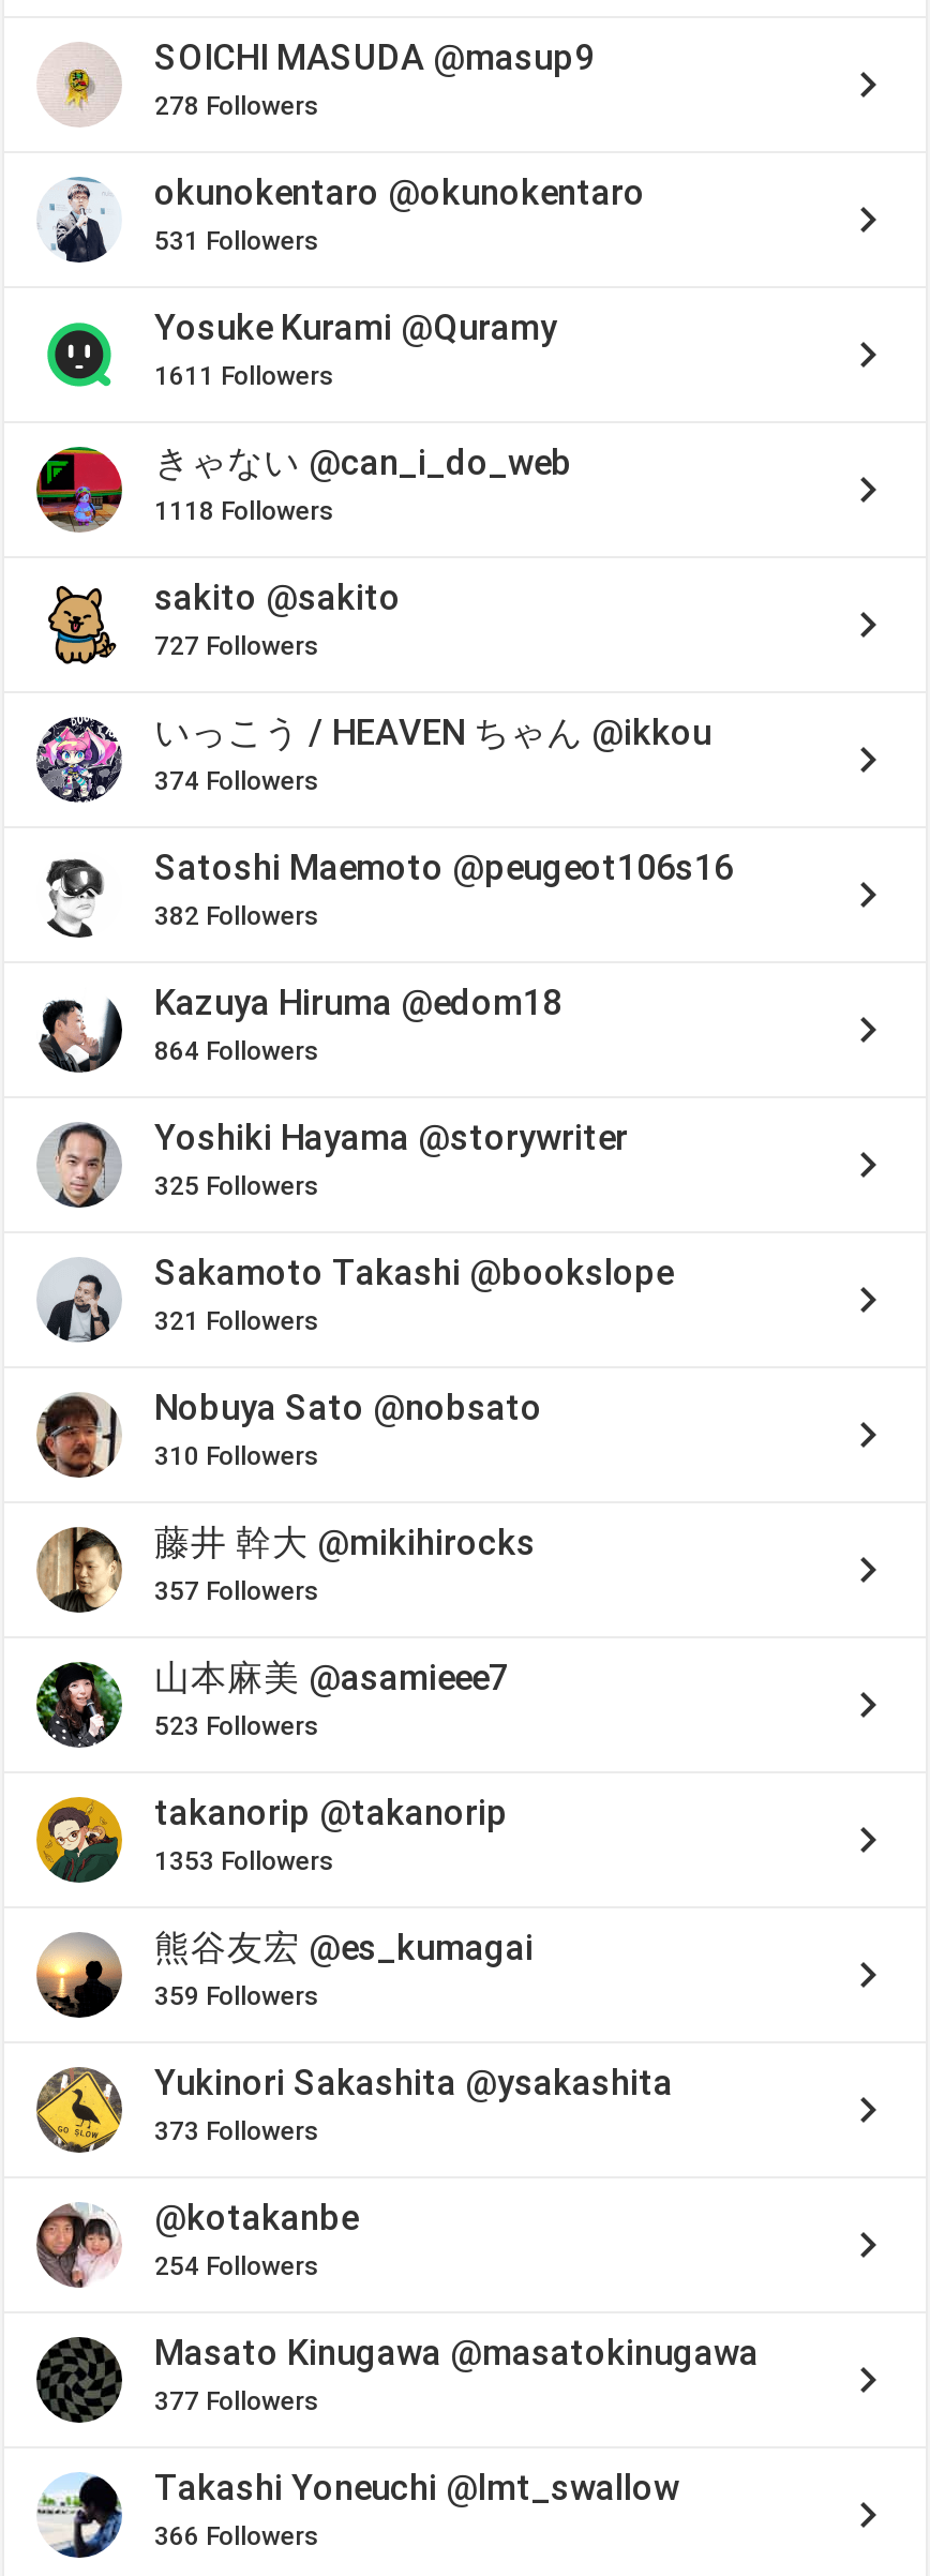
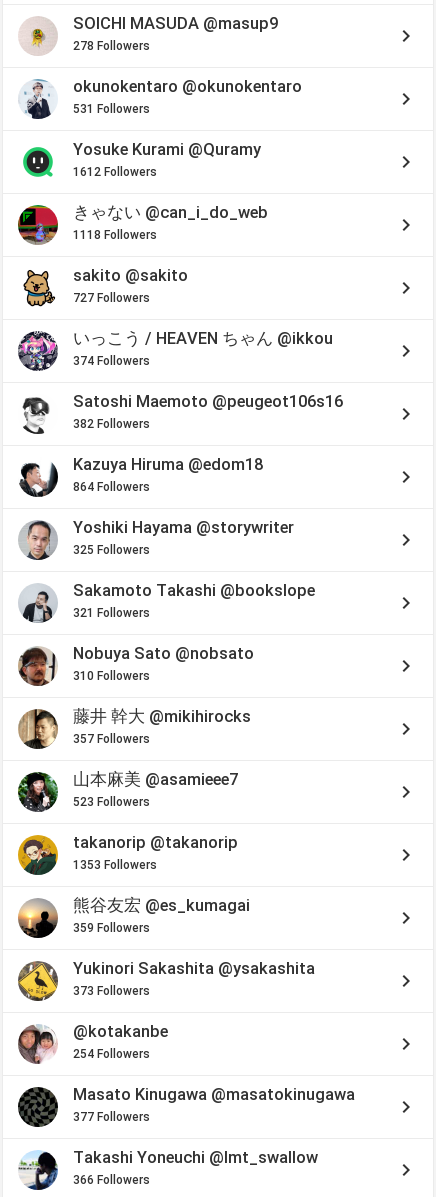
- 1611 Followers
+ 1612 Followers
